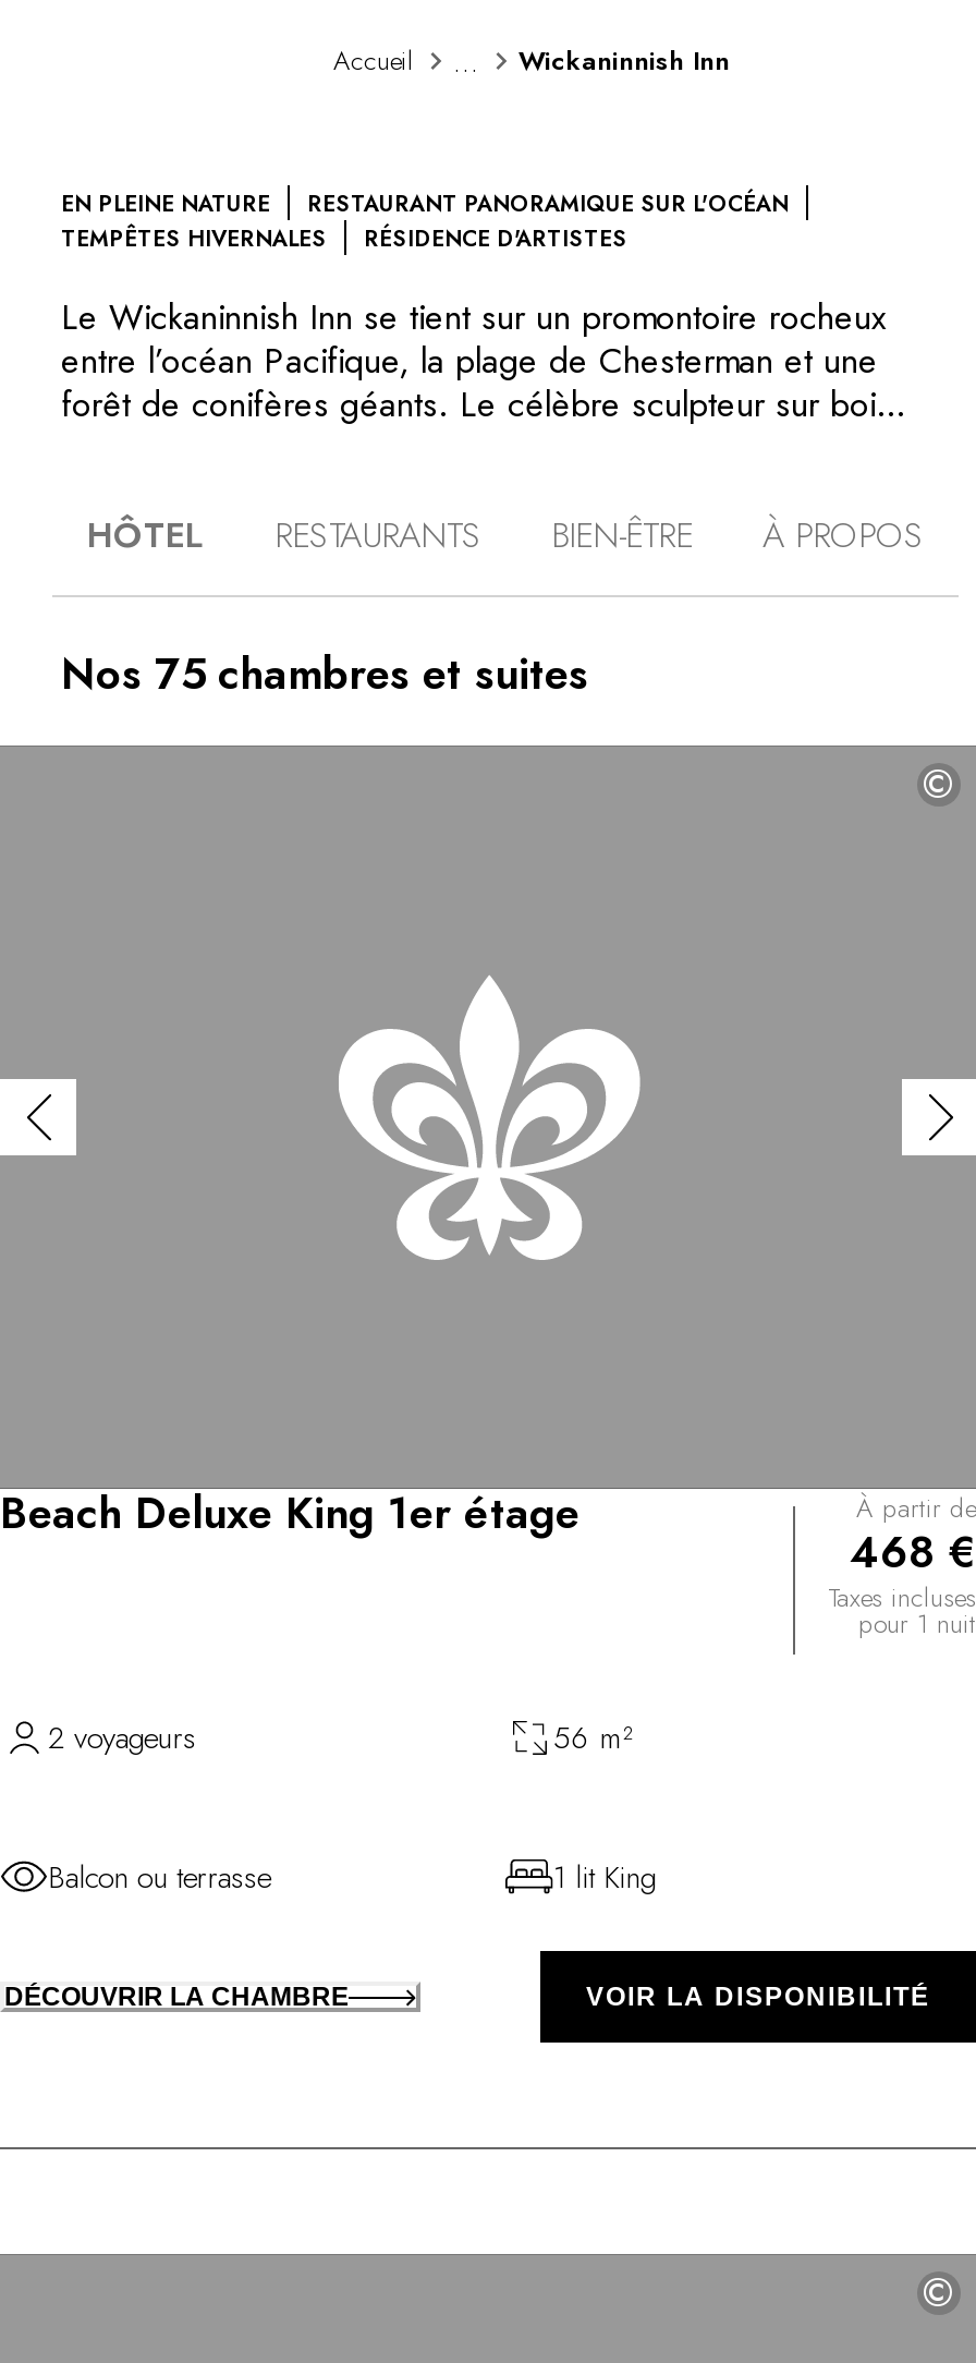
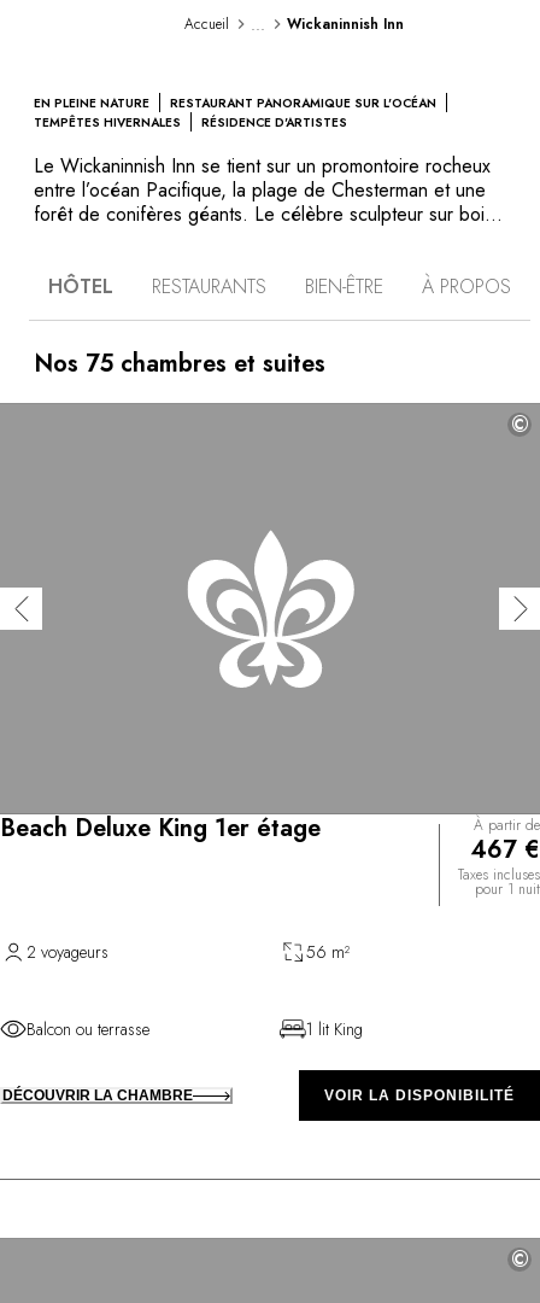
- 468 €
+ 467 €
